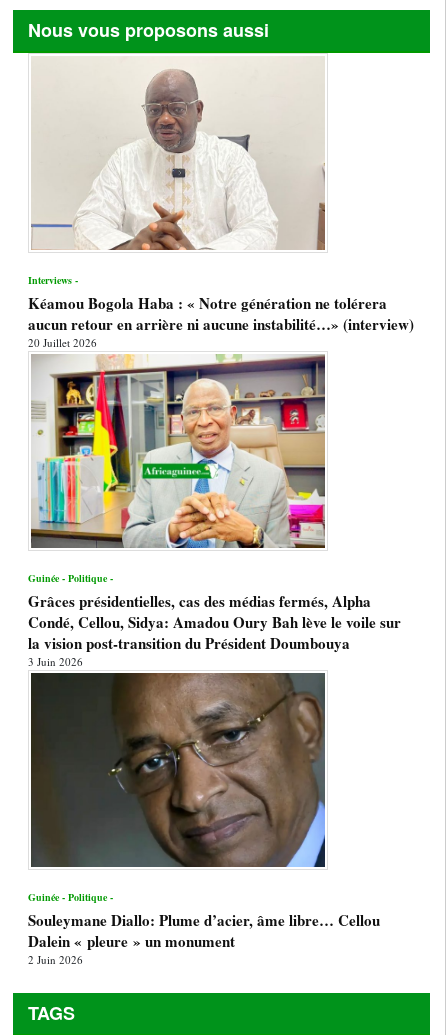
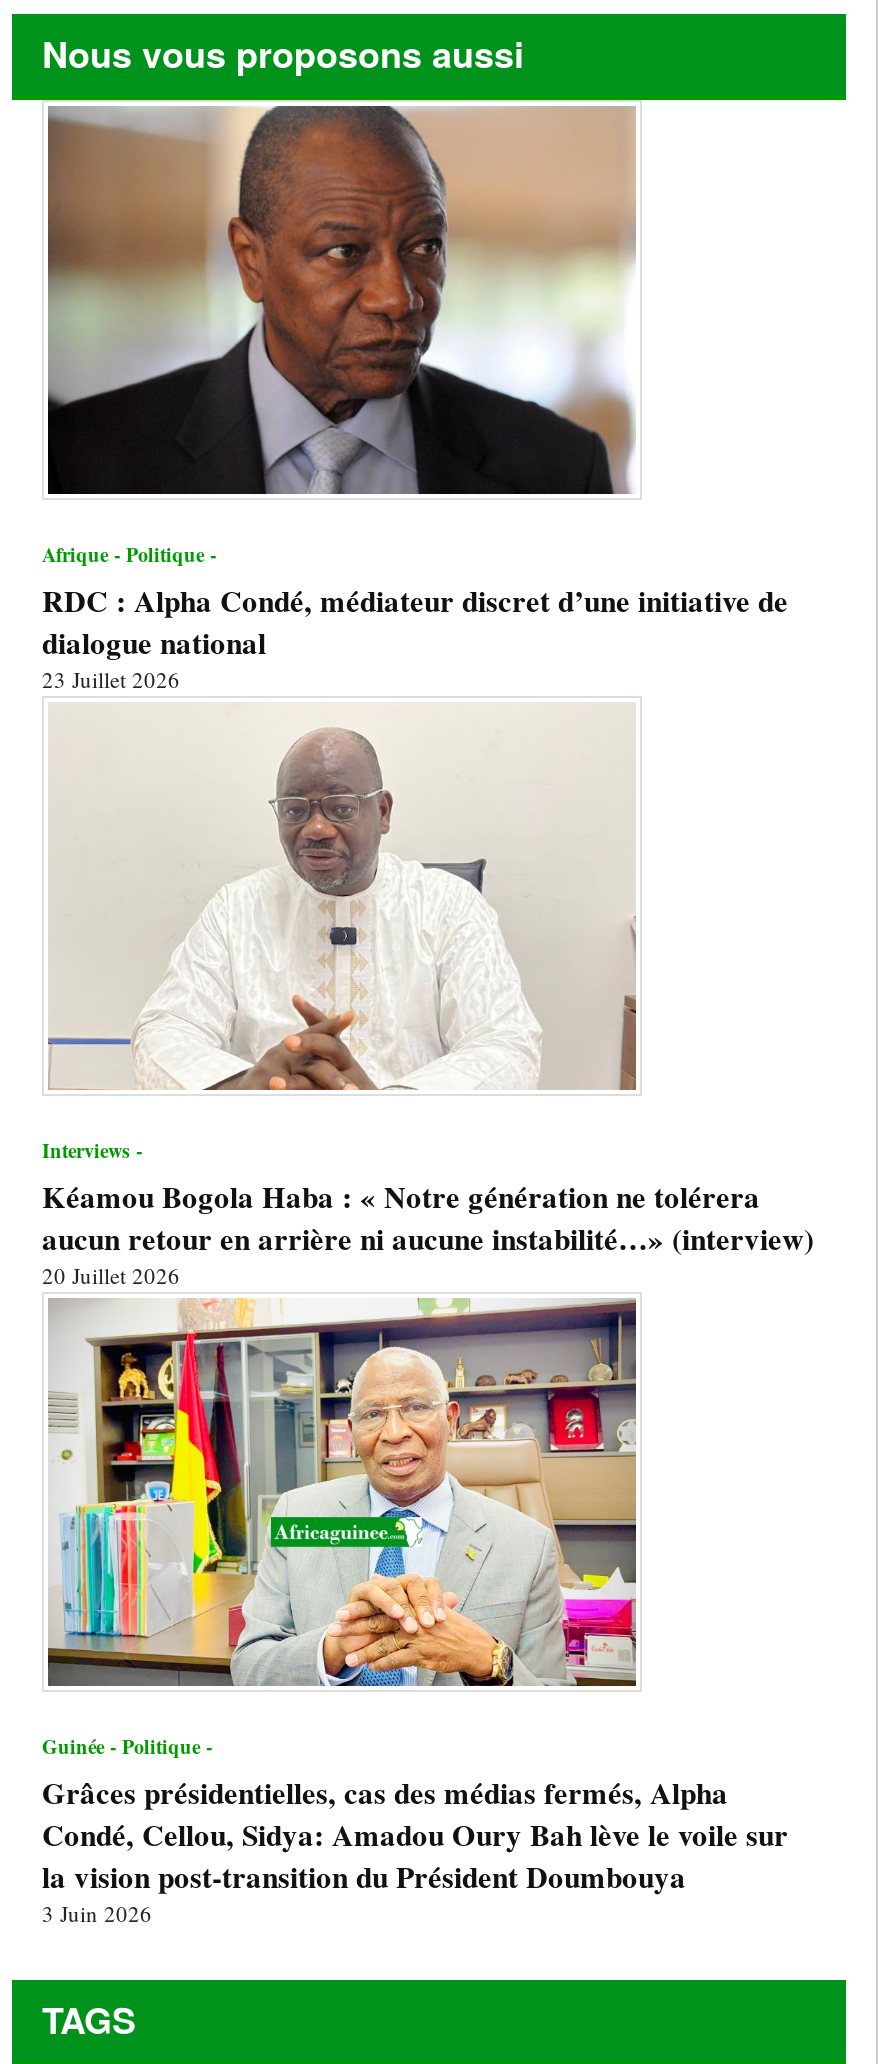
+ [image]
+ Afrique - Politique -
+ RDC : Alpha Condé, médiateur discret d’une initiative de
+ dialogue national
+ 23 Juillet 2026

moved down: [image] | Interviews - | Kéamou Bogola Haba : « Notre génération ne tolérera | ... | la vision post-transition du Président Doumbouya | 3 Juin 2026

- [image]
- Guinée - Politique -
- Souleymane Diallo: Plume d’acier, âme libre… Cellou
- Dalein « pleure » un monument
- 2 Juin 2026
